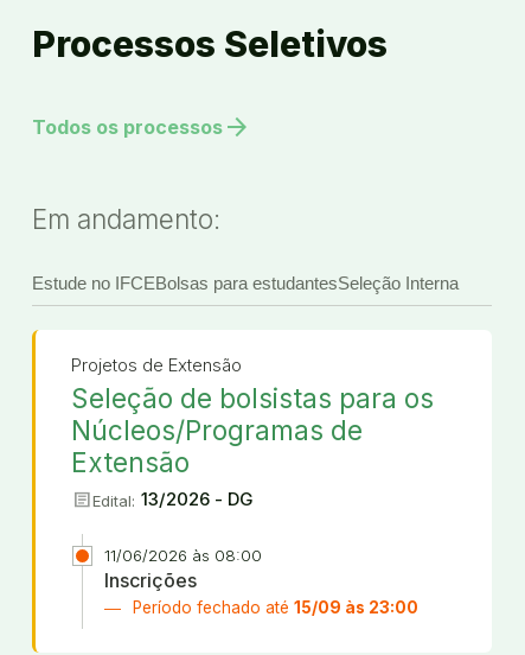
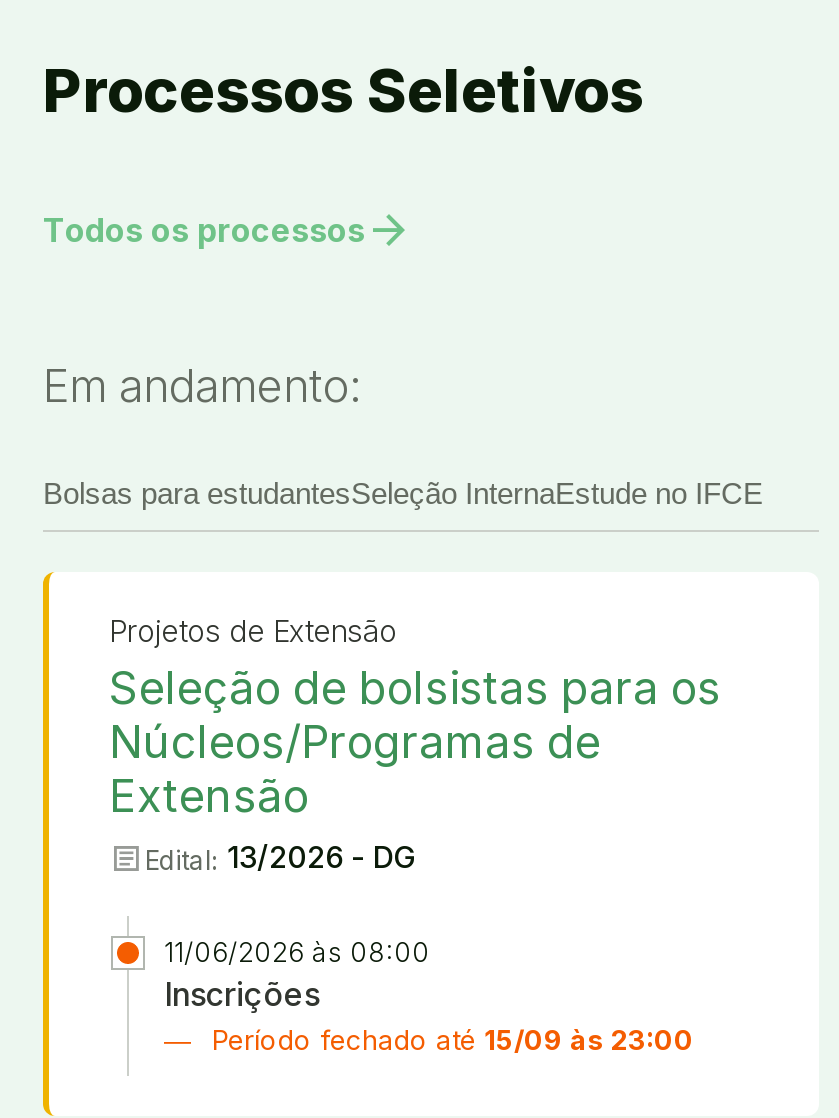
- Estude no IFCEBolsas para estudantesSeleção Interna
+ Bolsas para estudantesSeleção InternaEstude no IFCE
